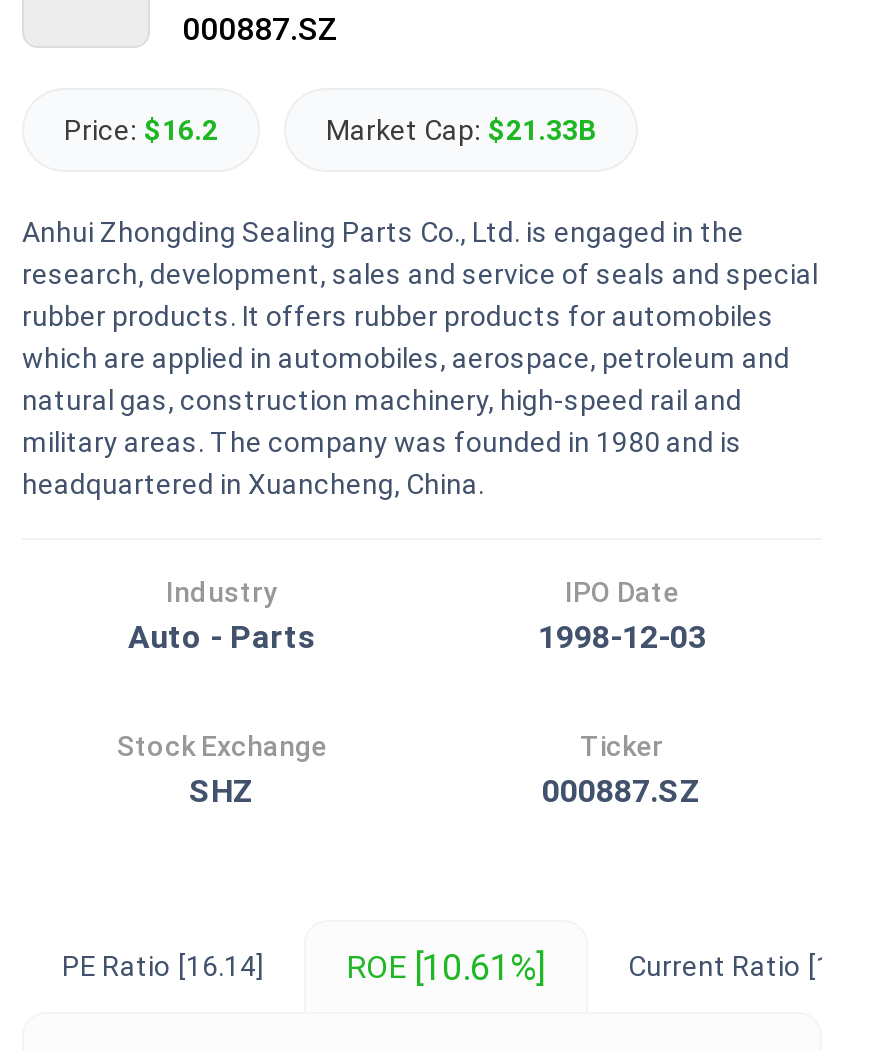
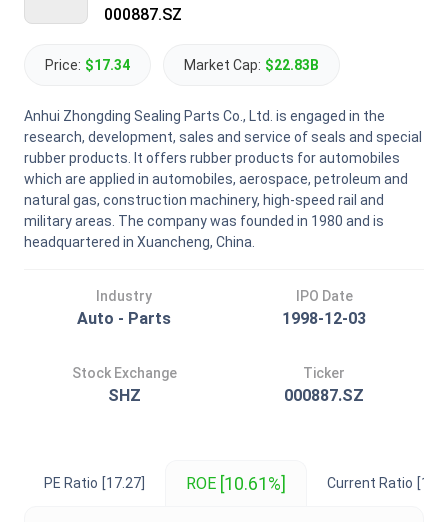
- Price: $16.2
+ Price: $17.34

- Market Cap: $21.33B
+ Market Cap: $22.83B

- PE Ratio [16.14]
+ PE Ratio [17.27]
